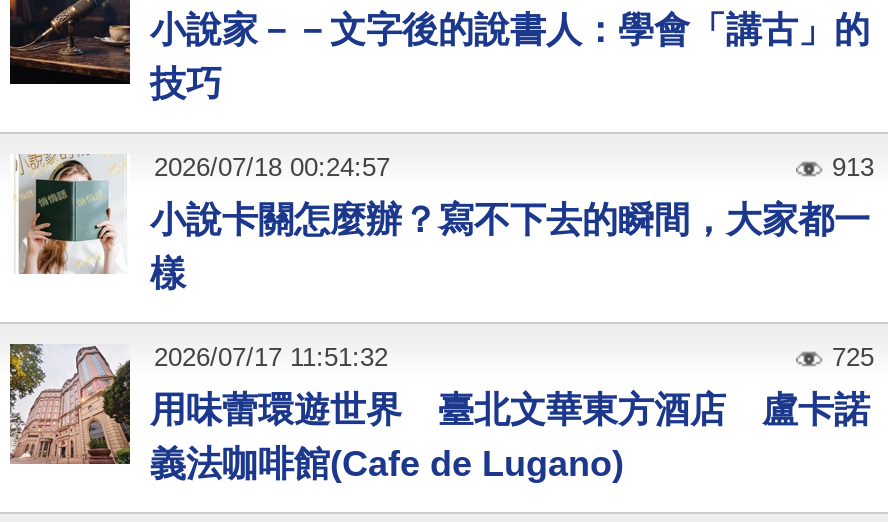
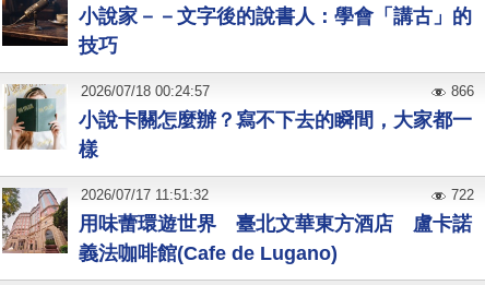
- 913
+ 866

- 725
+ 722
